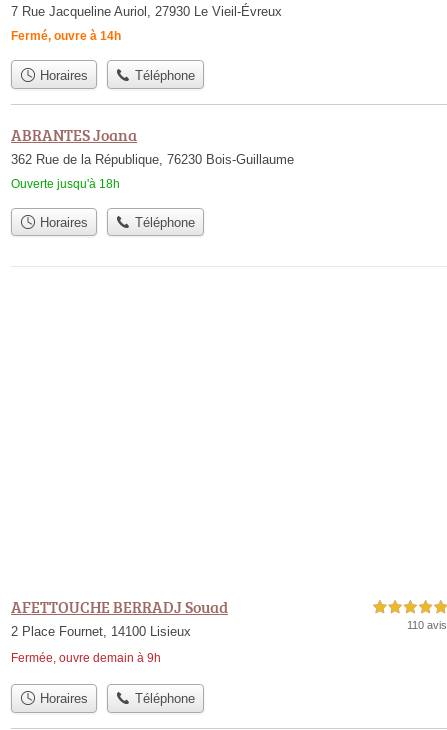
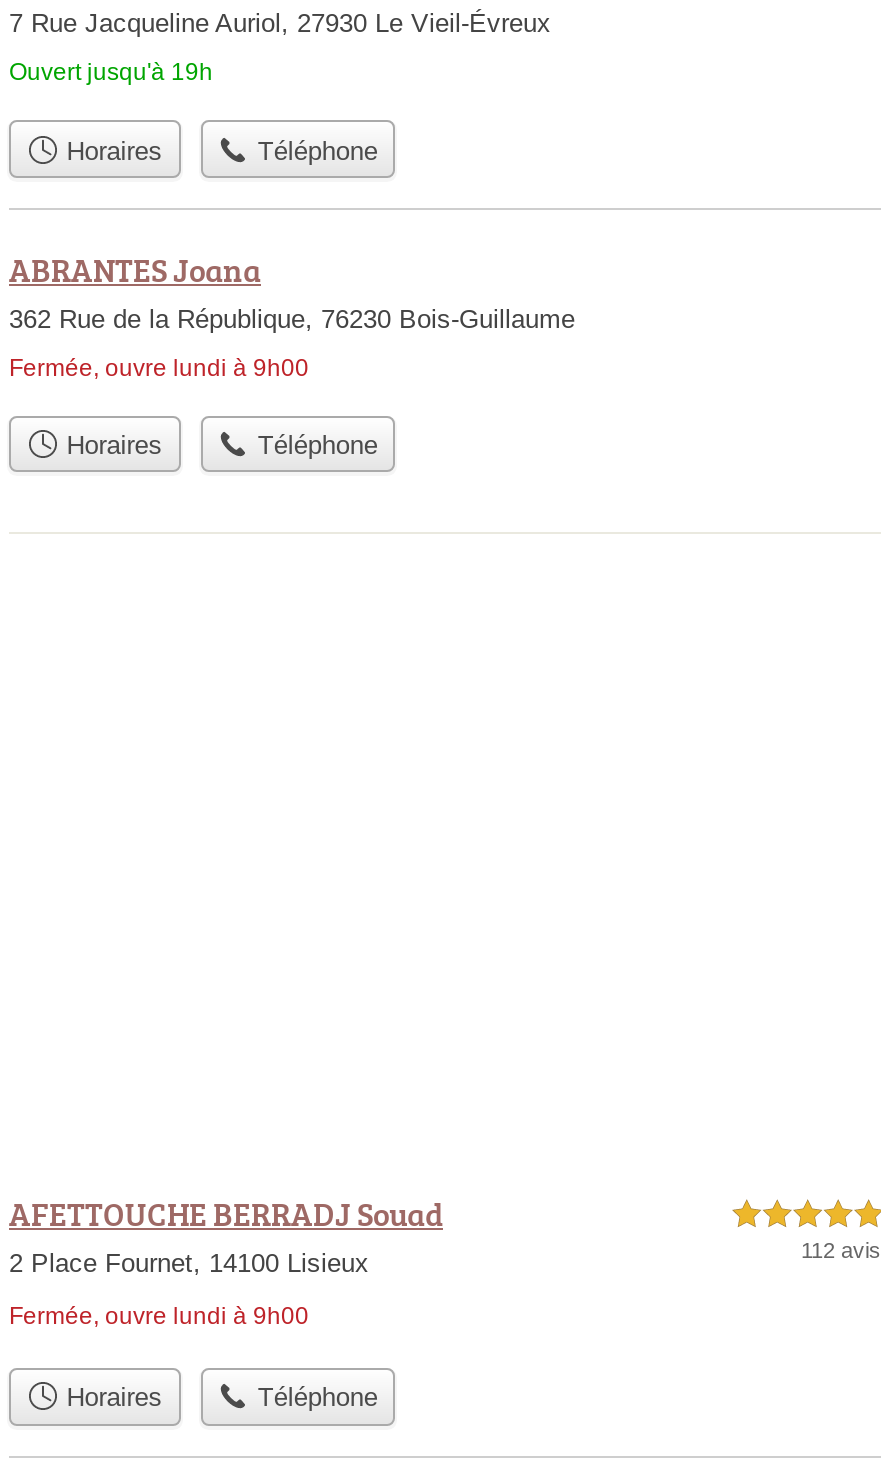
- Fermé, ouvre à 14h
+ Ouvert jusqu'à 19h

- Ouverte jusqu'à 18h
+ Fermée, ouvre lundi à 9h00

- 110 avis
+ 112 avis

- Fermée, ouvre demain à 9h
+ Fermée, ouvre lundi à 9h00
